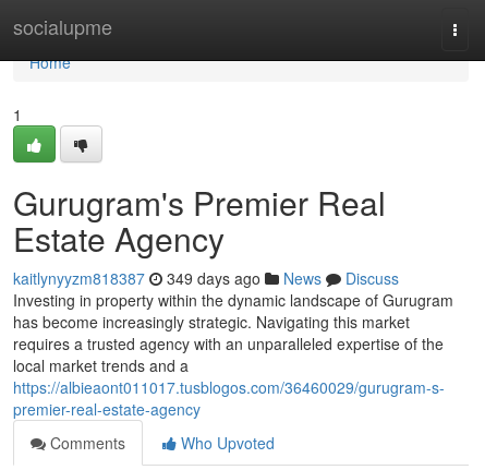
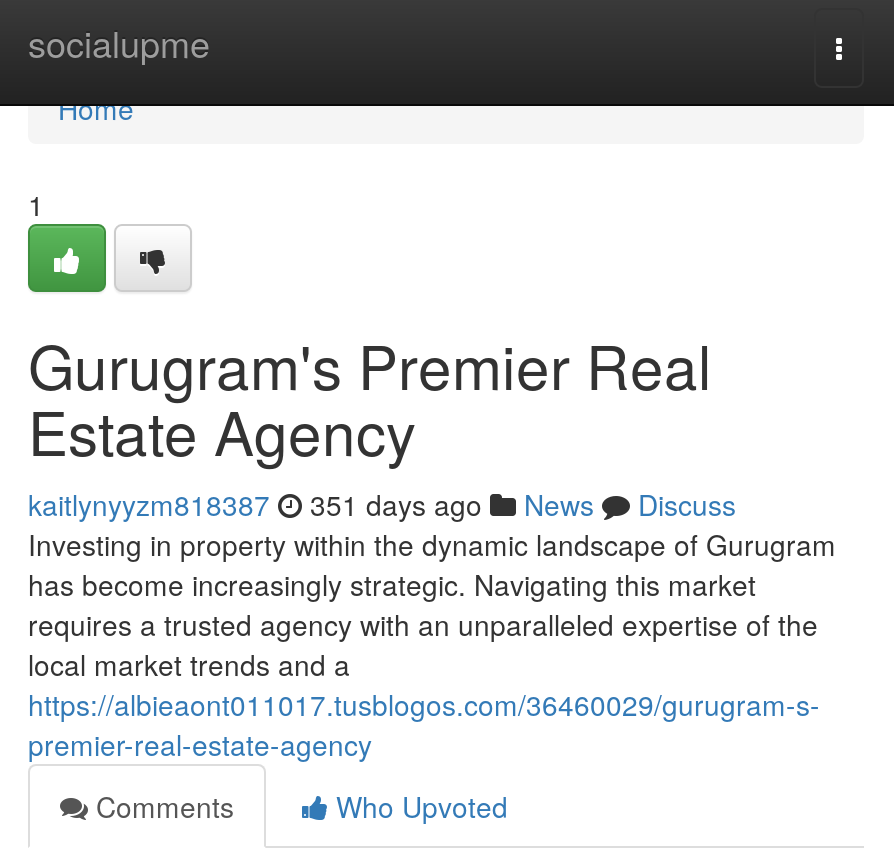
- kaitlynyyzm818387 349 days ago News Discuss
+ kaitlynyyzm818387 351 days ago News Discuss
